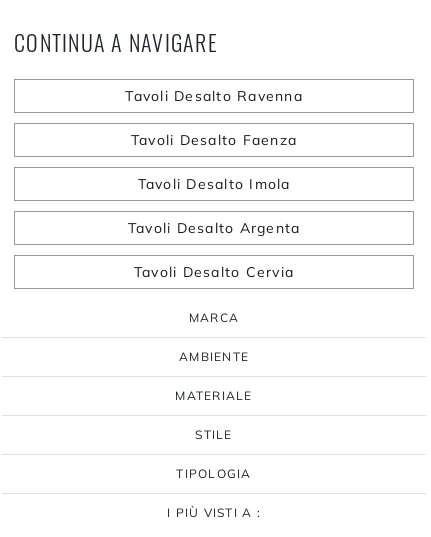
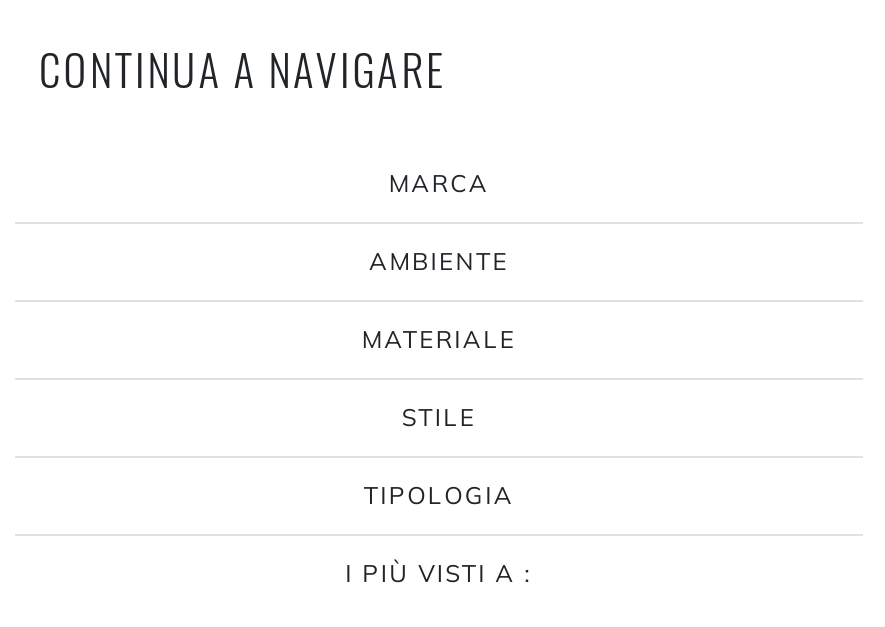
- Tavoli Desalto Ravenna
- Tavoli Desalto Faenza
- Tavoli Desalto Imola
- Tavoli Desalto Argenta
- Tavoli Desalto Cervia
